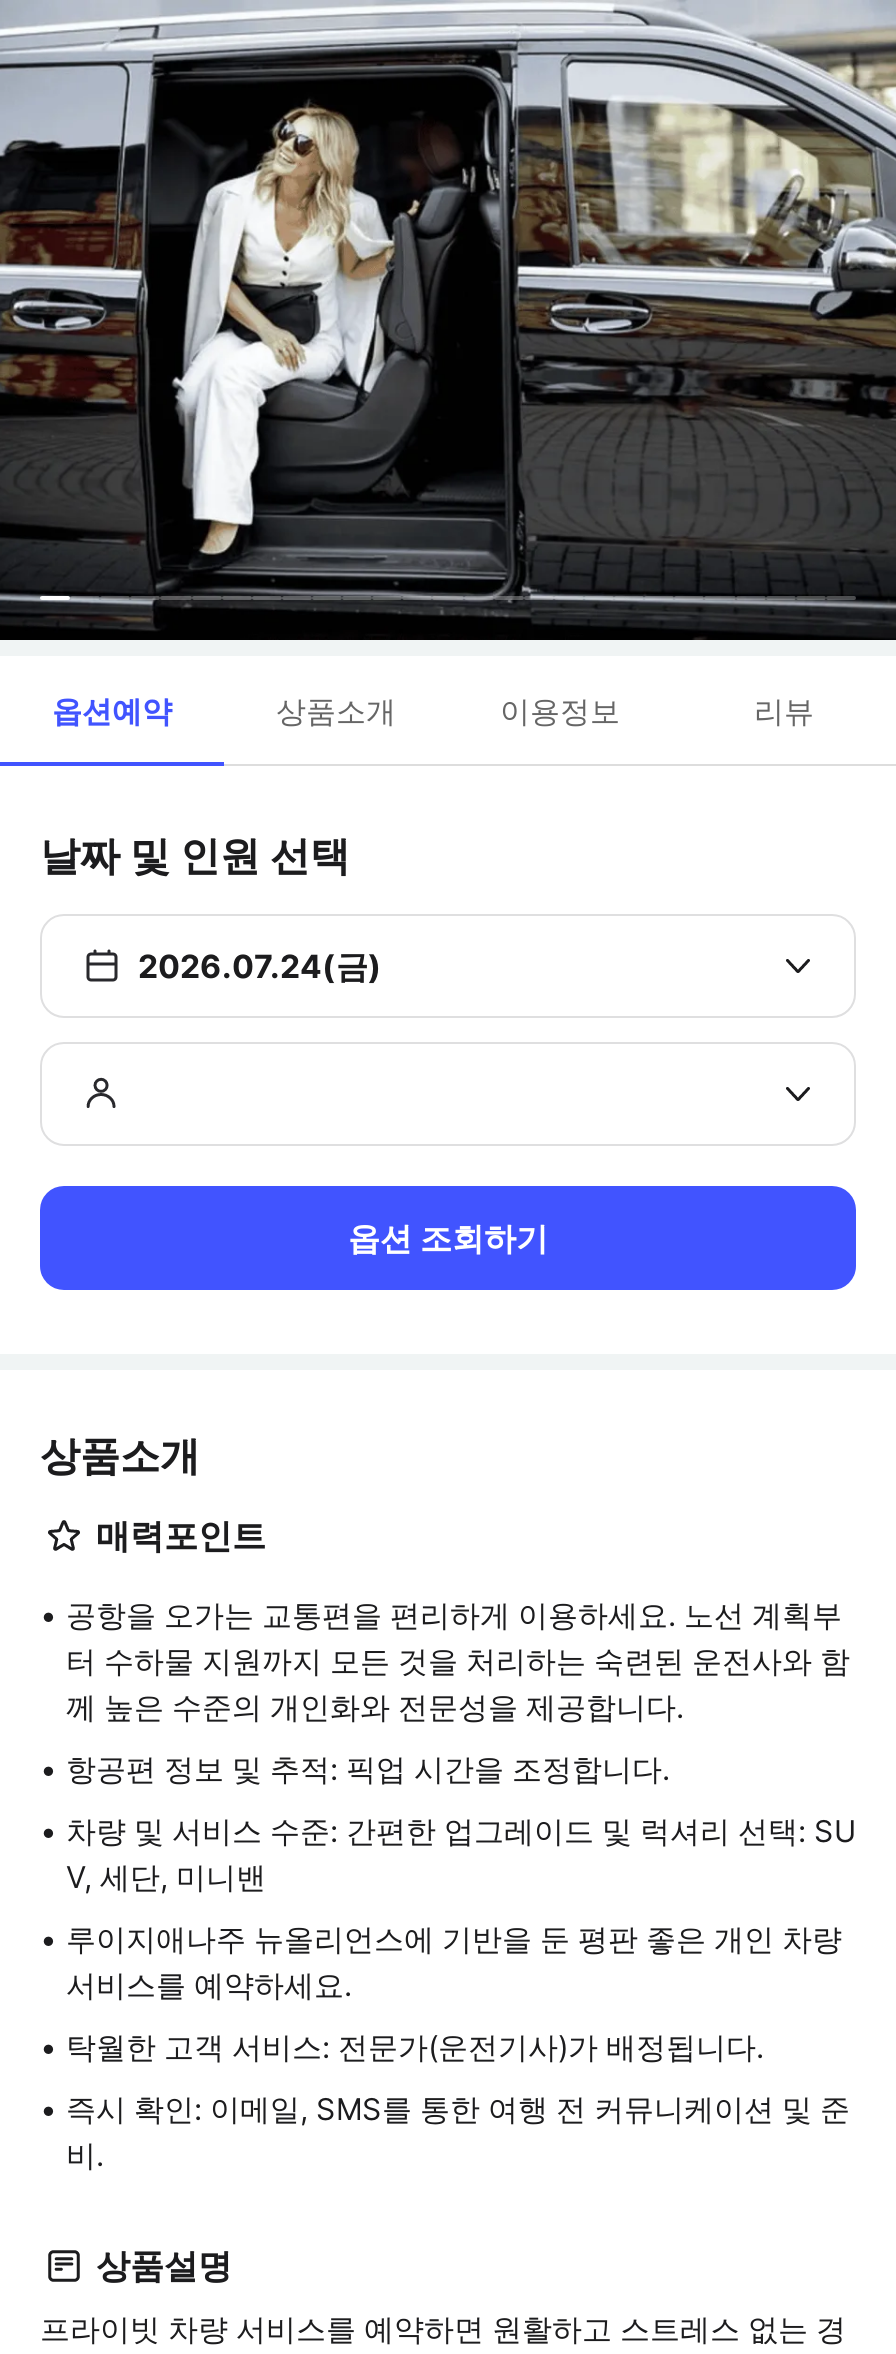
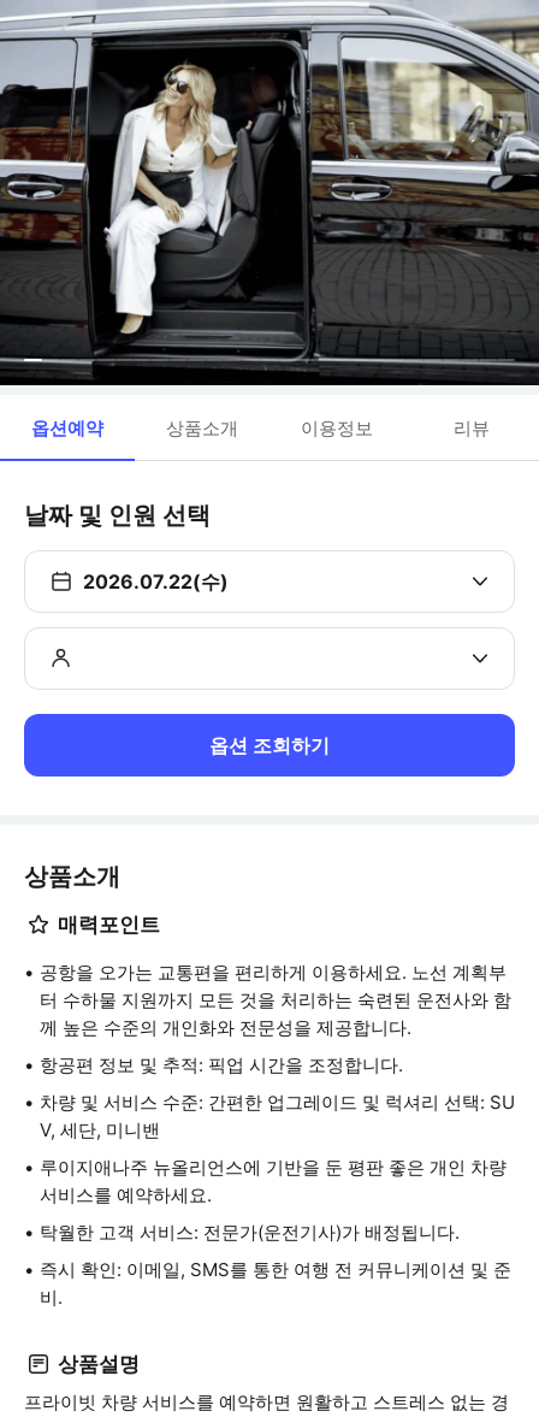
- 2026.07.24(금)
+ 2026.07.22(수)
